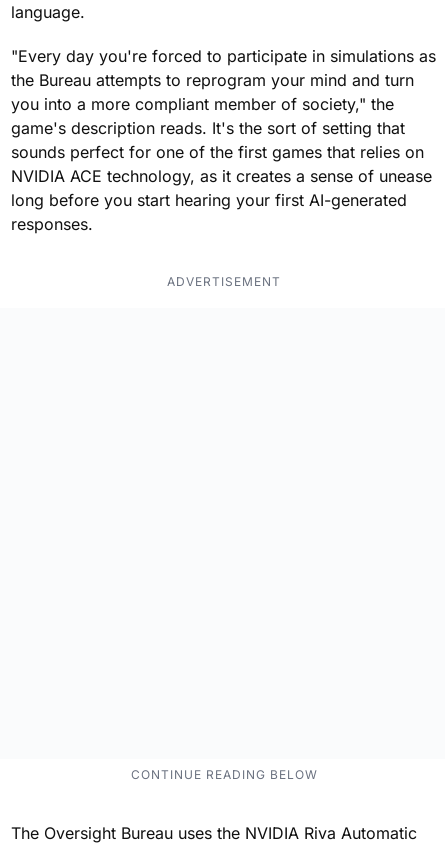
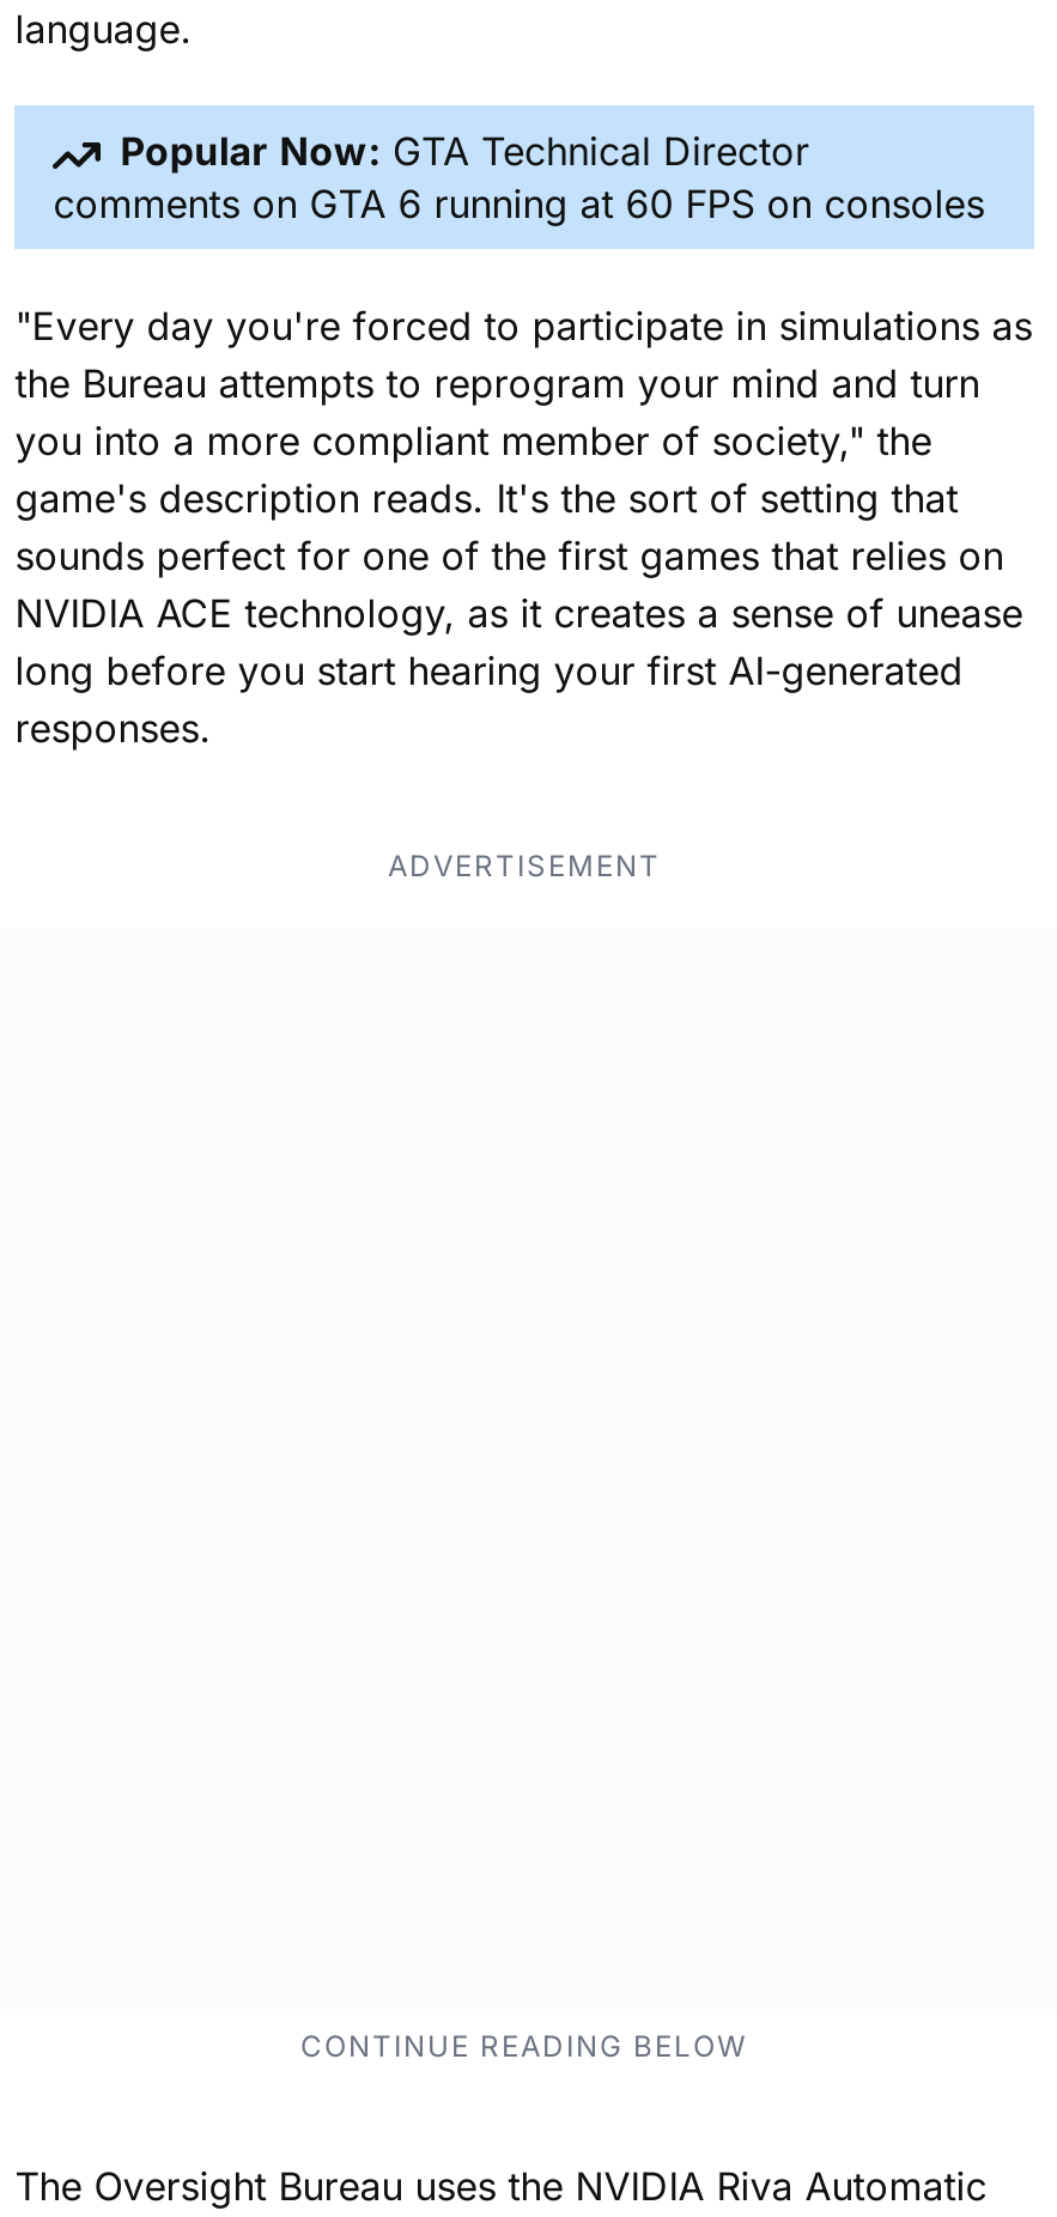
+ Popular Now: GTA Technical Director
+ comments on GTA 6 running at 60 FPS on consoles
